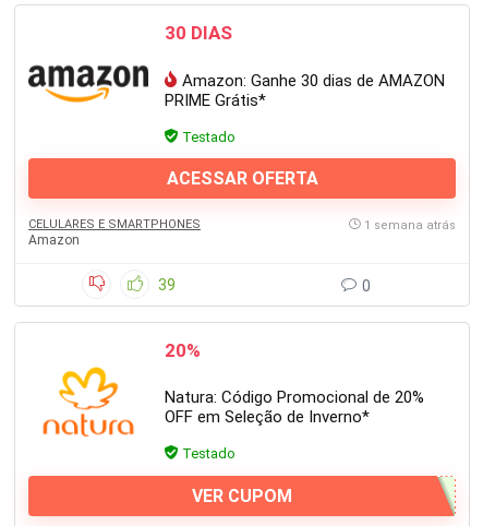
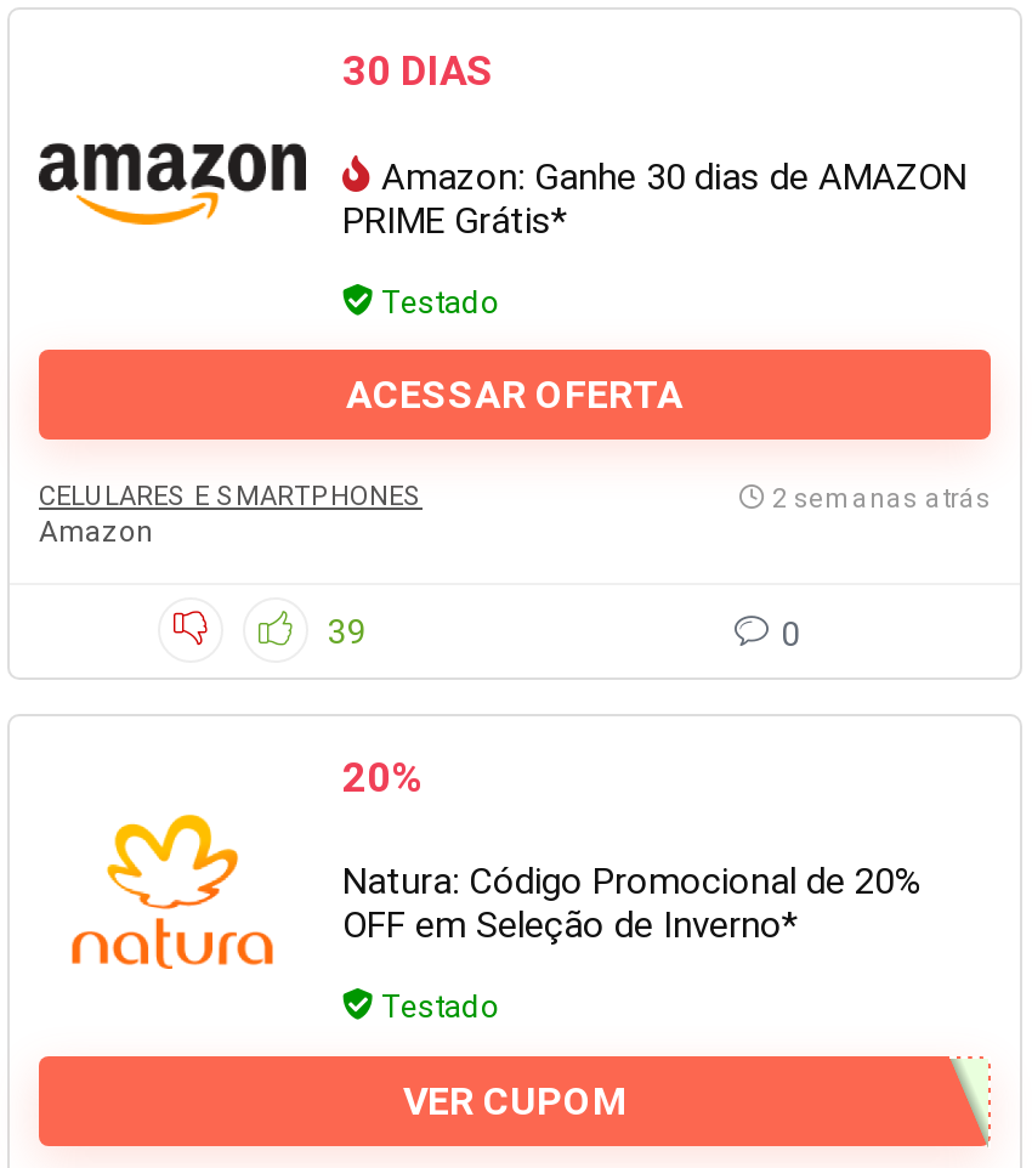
- 1 semana atrás
+ 2 semanas atrás
